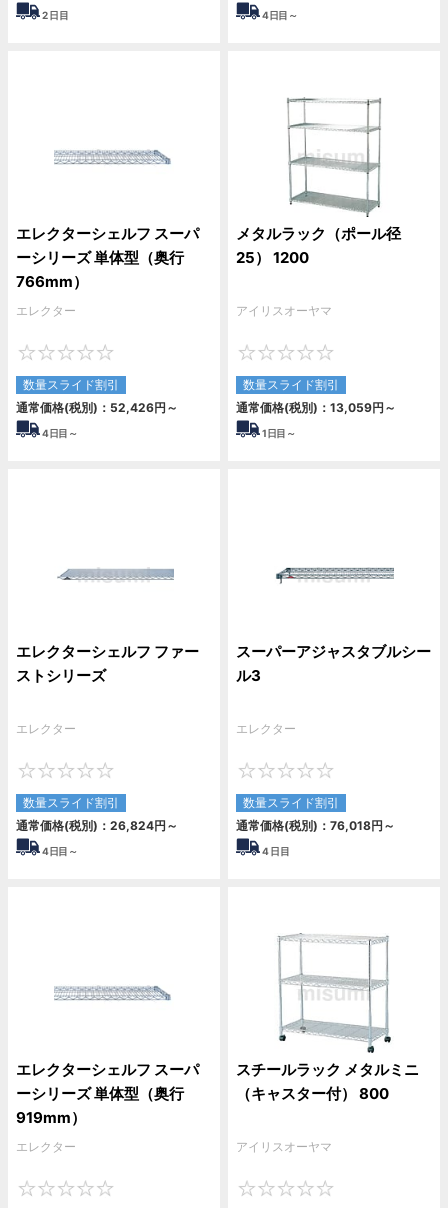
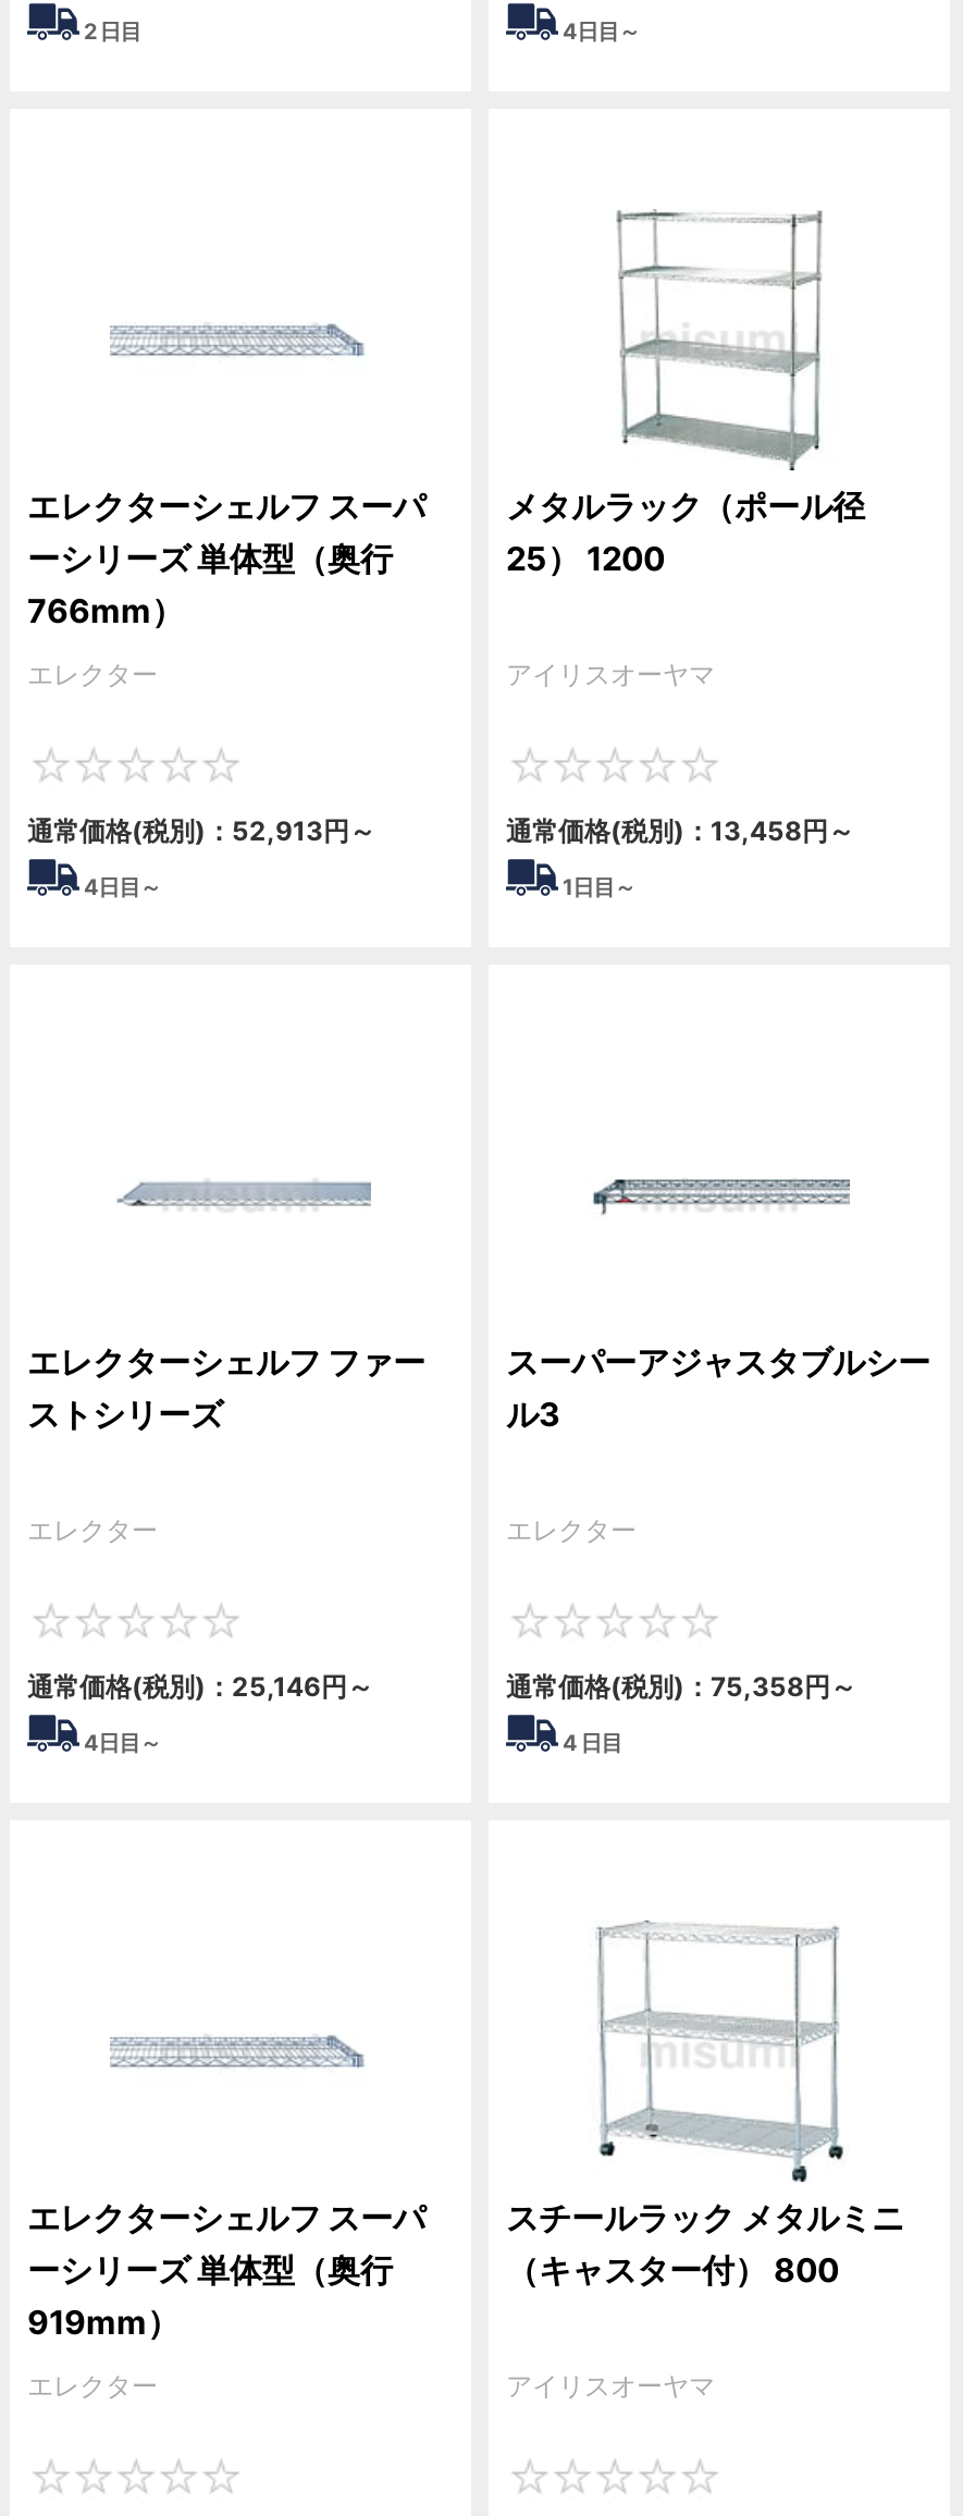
- 数量スライド割引
- 通常価格(税別)：52,426円～
+ 通常価格(税別)：52,913円～

- 数量スライド割引
- 通常価格(税別)：13,059円～
+ 通常価格(税別)：13,458円～

- 数量スライド割引
- 通常価格(税別)：26,824円～
+ 通常価格(税別)：25,146円～

- 数量スライド割引
- 通常価格(税別)：76,018円～
+ 通常価格(税別)：75,358円～
